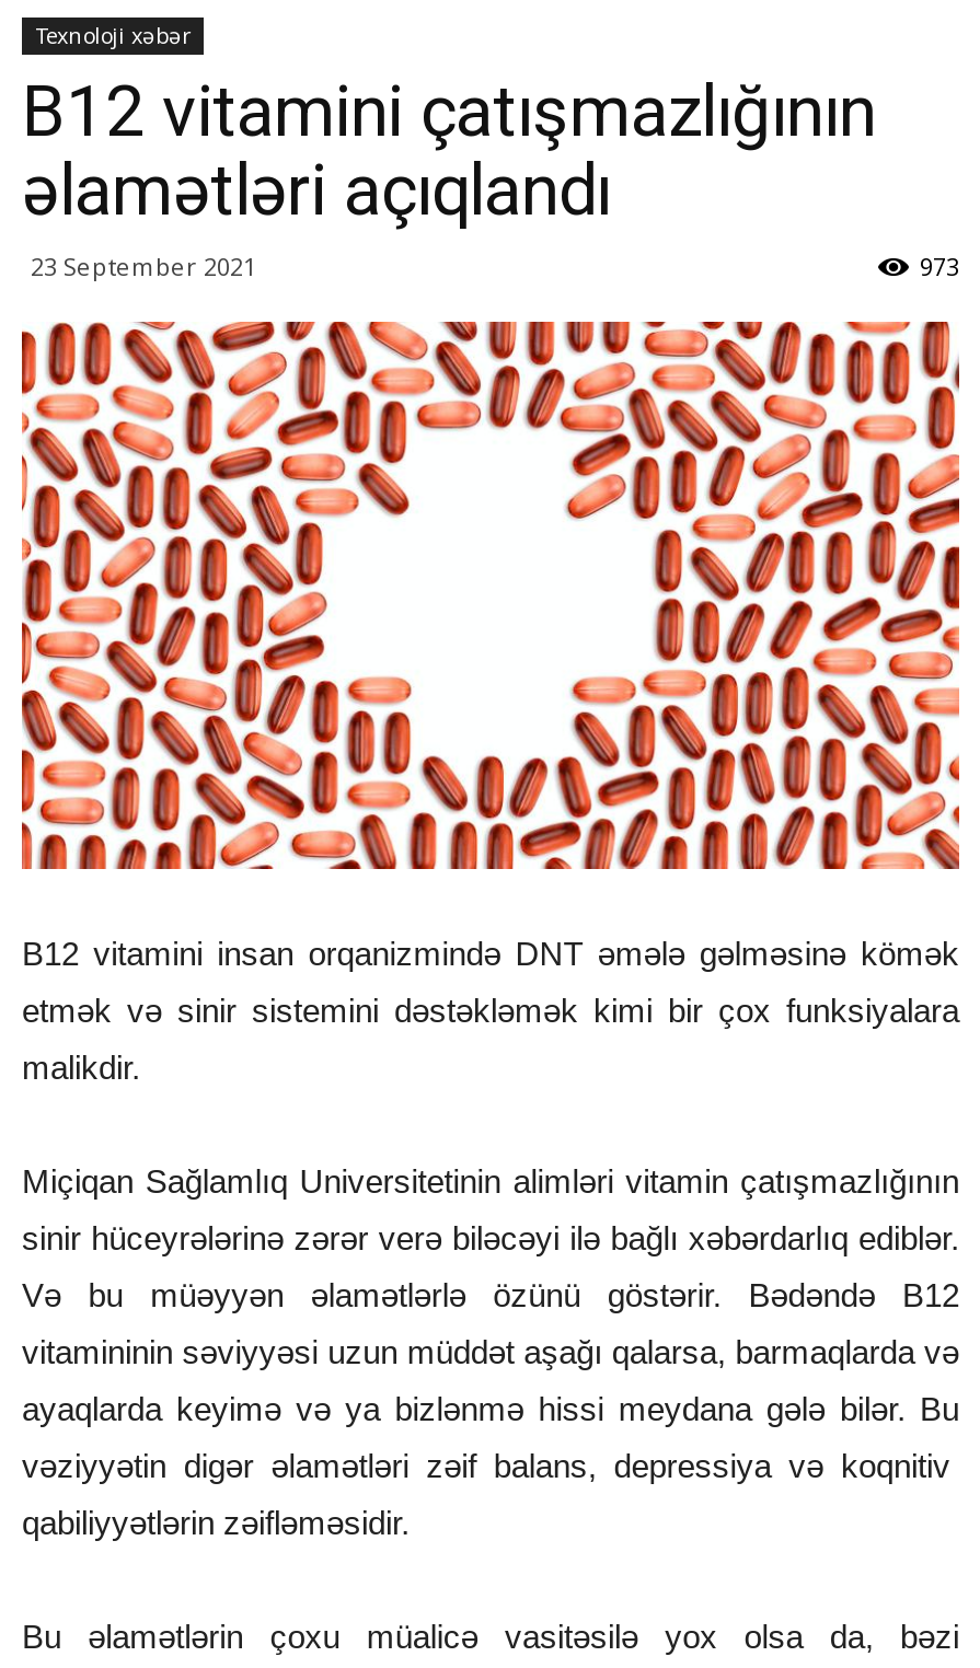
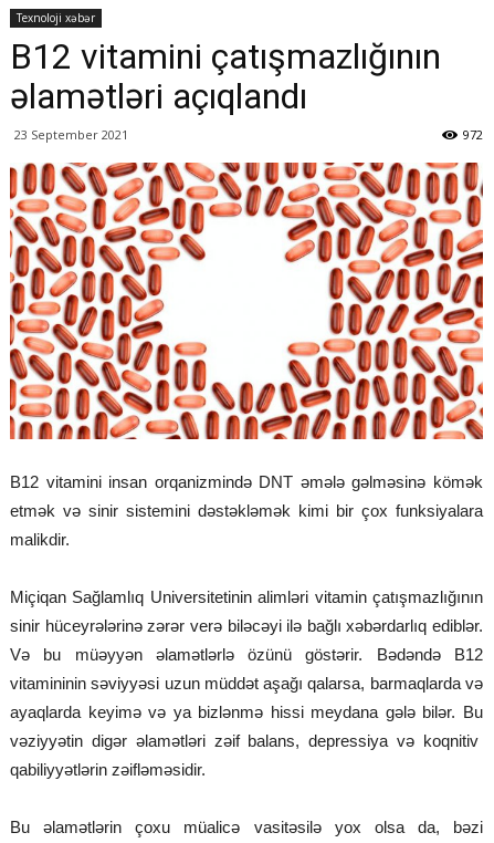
- 973
+ 972
